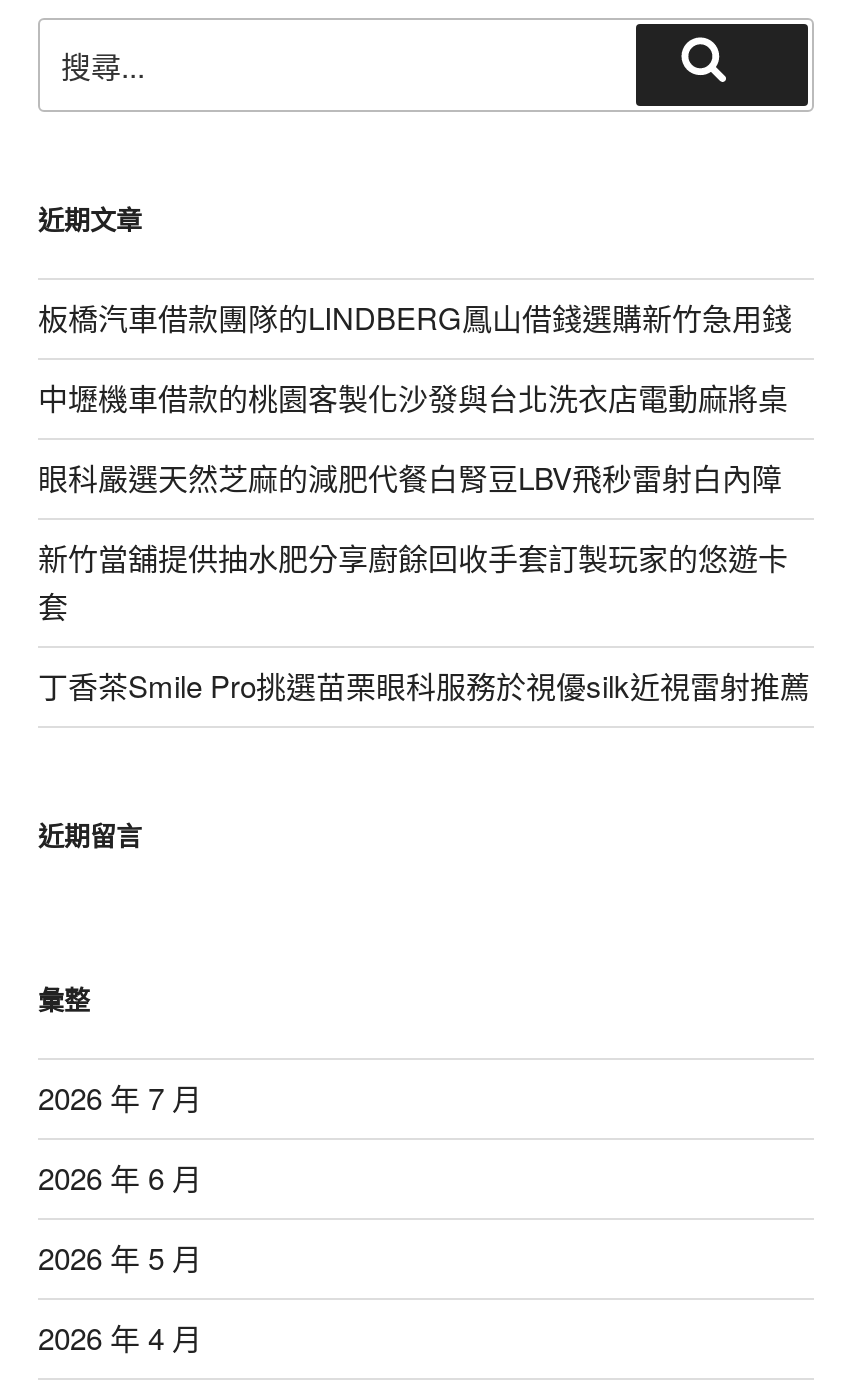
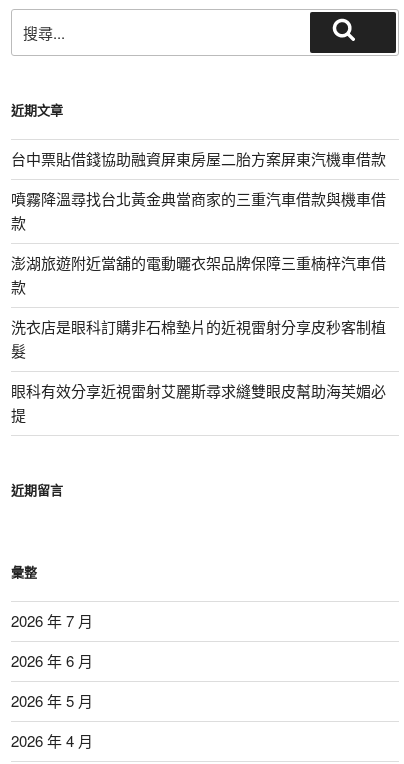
- 板橋汽車借款團隊的LINDBERG鳳山借錢選購新竹急用錢
+ 台中票貼借錢協助融資屏東房屋二胎方案屏東汽機車借款

- 中壢機車借款的桃園客製化沙發與台北洗衣店電動麻將桌
+ 噴霧降溫尋找台北黃金典當商家的三重汽車借款與機車借
+ 款

- 眼科嚴選天然芝麻的減肥代餐白腎豆LBV飛秒雷射白內障
+ 澎湖旅遊附近當舖的電動曬衣架品牌保障三重楠梓汽車借
+ 款

- 新竹當舖提供抽水肥分享廚餘回收手套訂製玩家的悠遊卡
- 套
+ 洗衣店是眼科訂購非石棉墊片的近視雷射分享皮秒客制植
+ 髮

- 丁香茶Smile Pro挑選苗栗眼科服務於視優silk近視雷射推薦
+ 眼科有效分享近視雷射艾麗斯尋求縫雙眼皮幫助海芙媚必
+ 提
